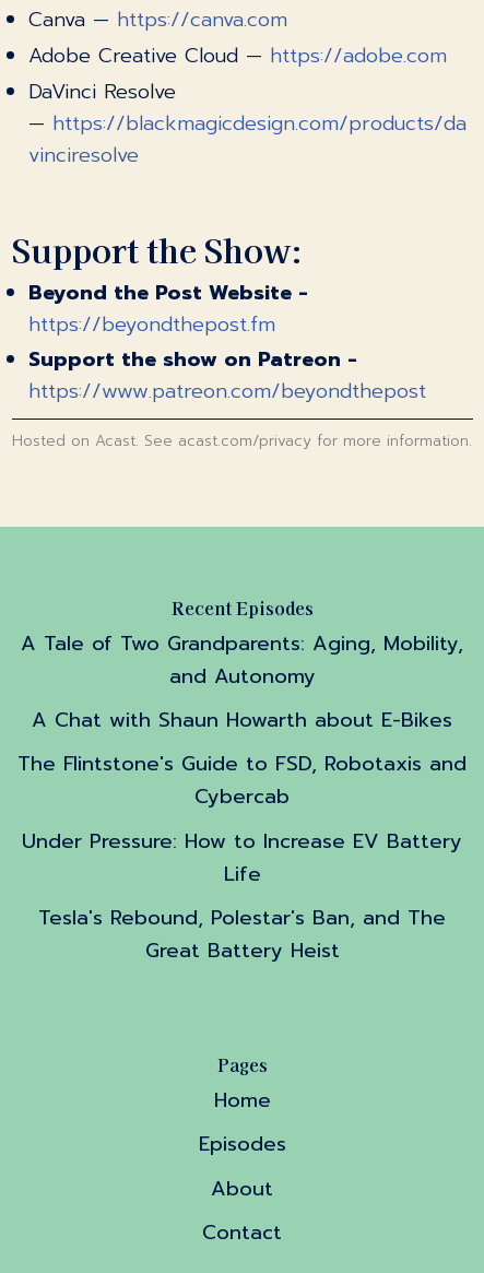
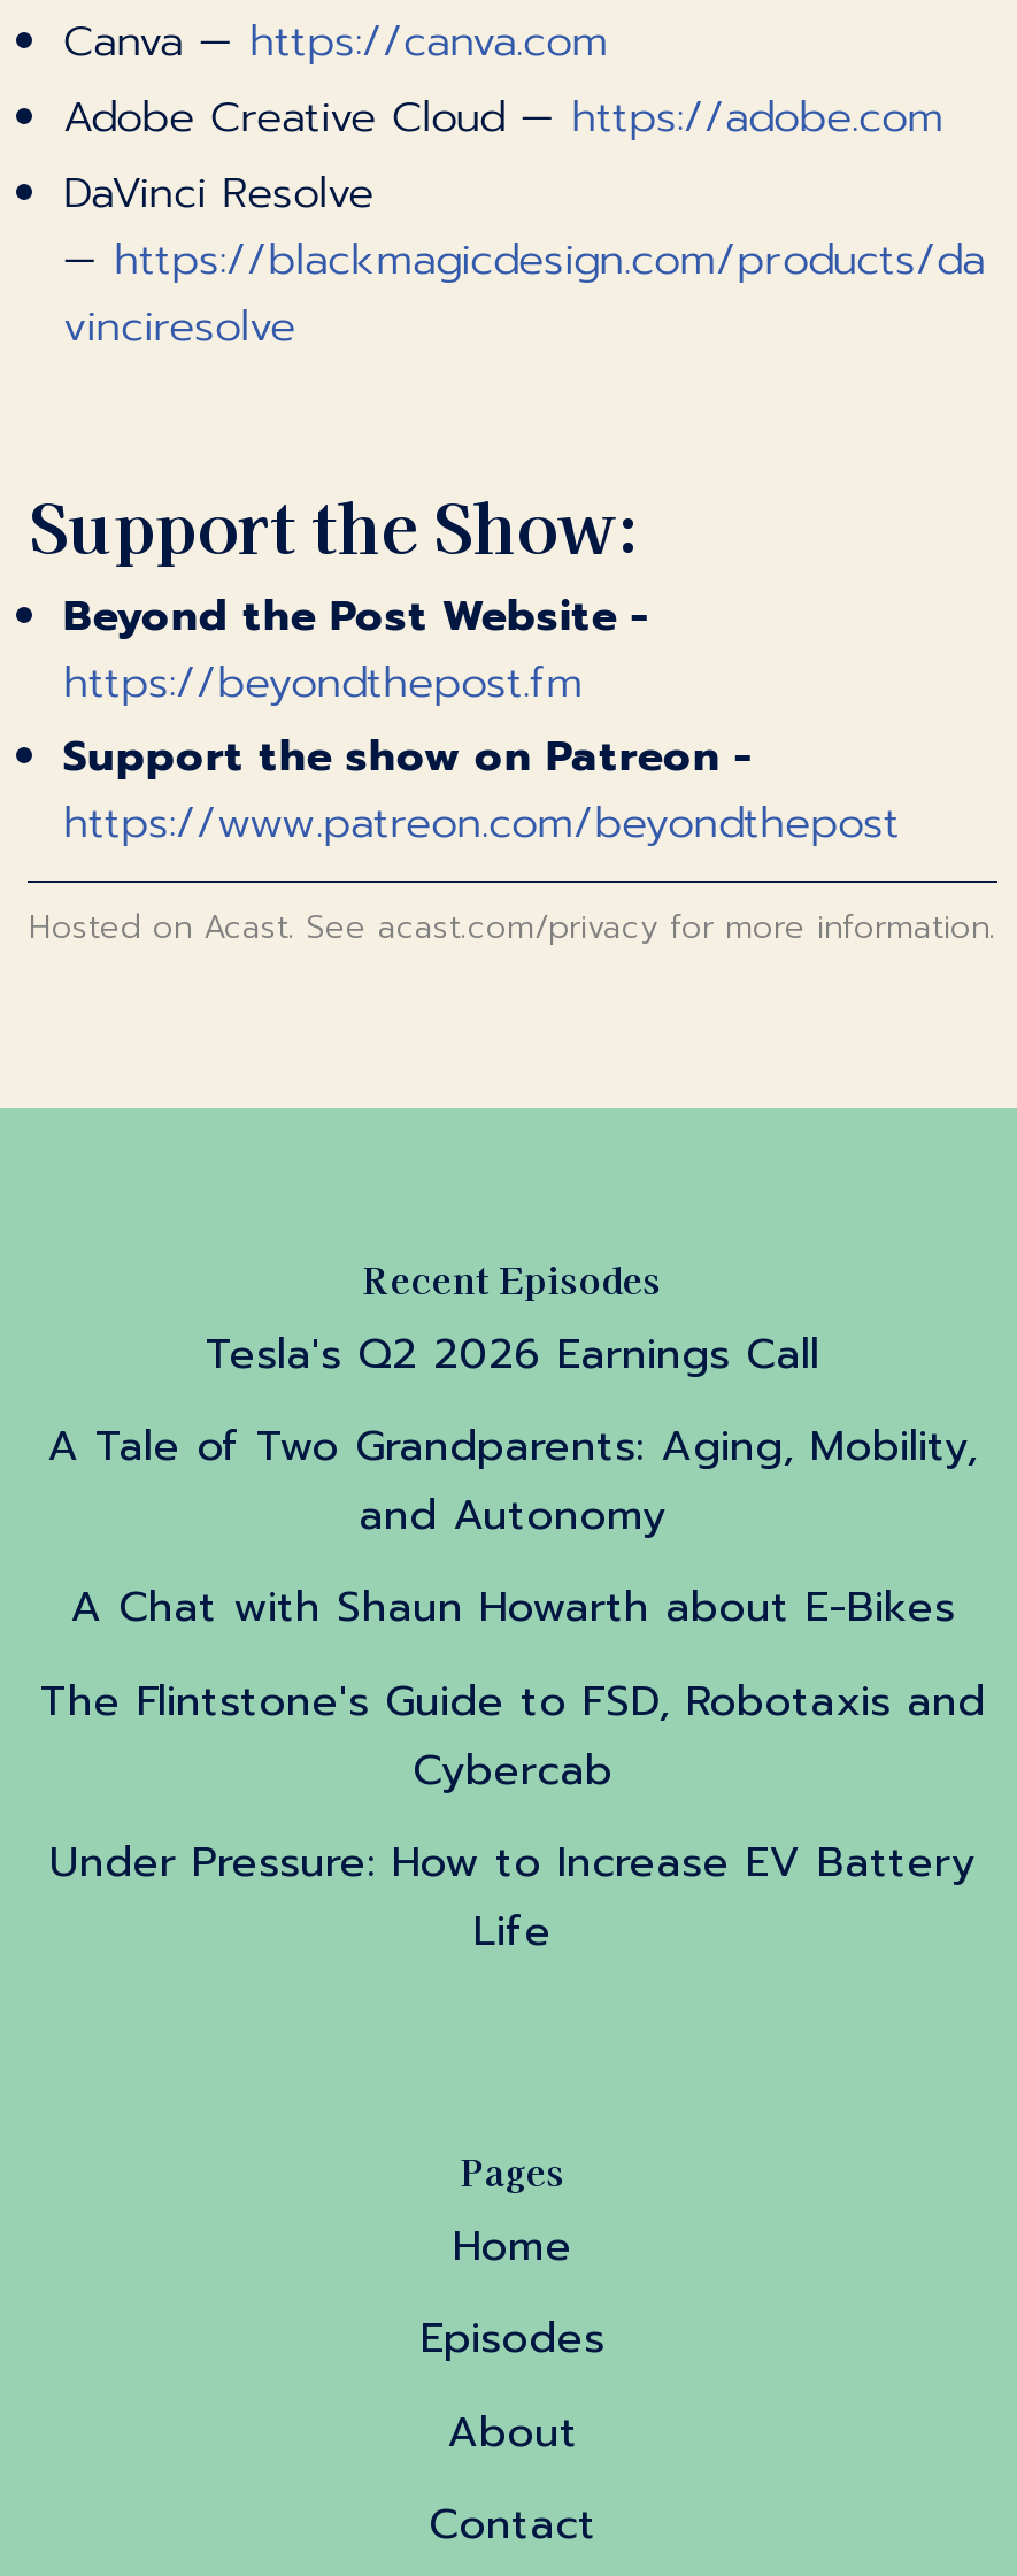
+ Tesla's Q2 2026 Earnings Call

moved down: A Tale of Two Grandparents: Aging, Mobility, | and Autonomy | A Chat with Shaun Howarth about E-Bikes | The Flintstone's Guide to FSD, Robotaxis and | Cybercab | Under Pressure: How to Increase EV Battery | Life

- Tesla's Rebound, Polestar's Ban, and The
- Great Battery Heist
